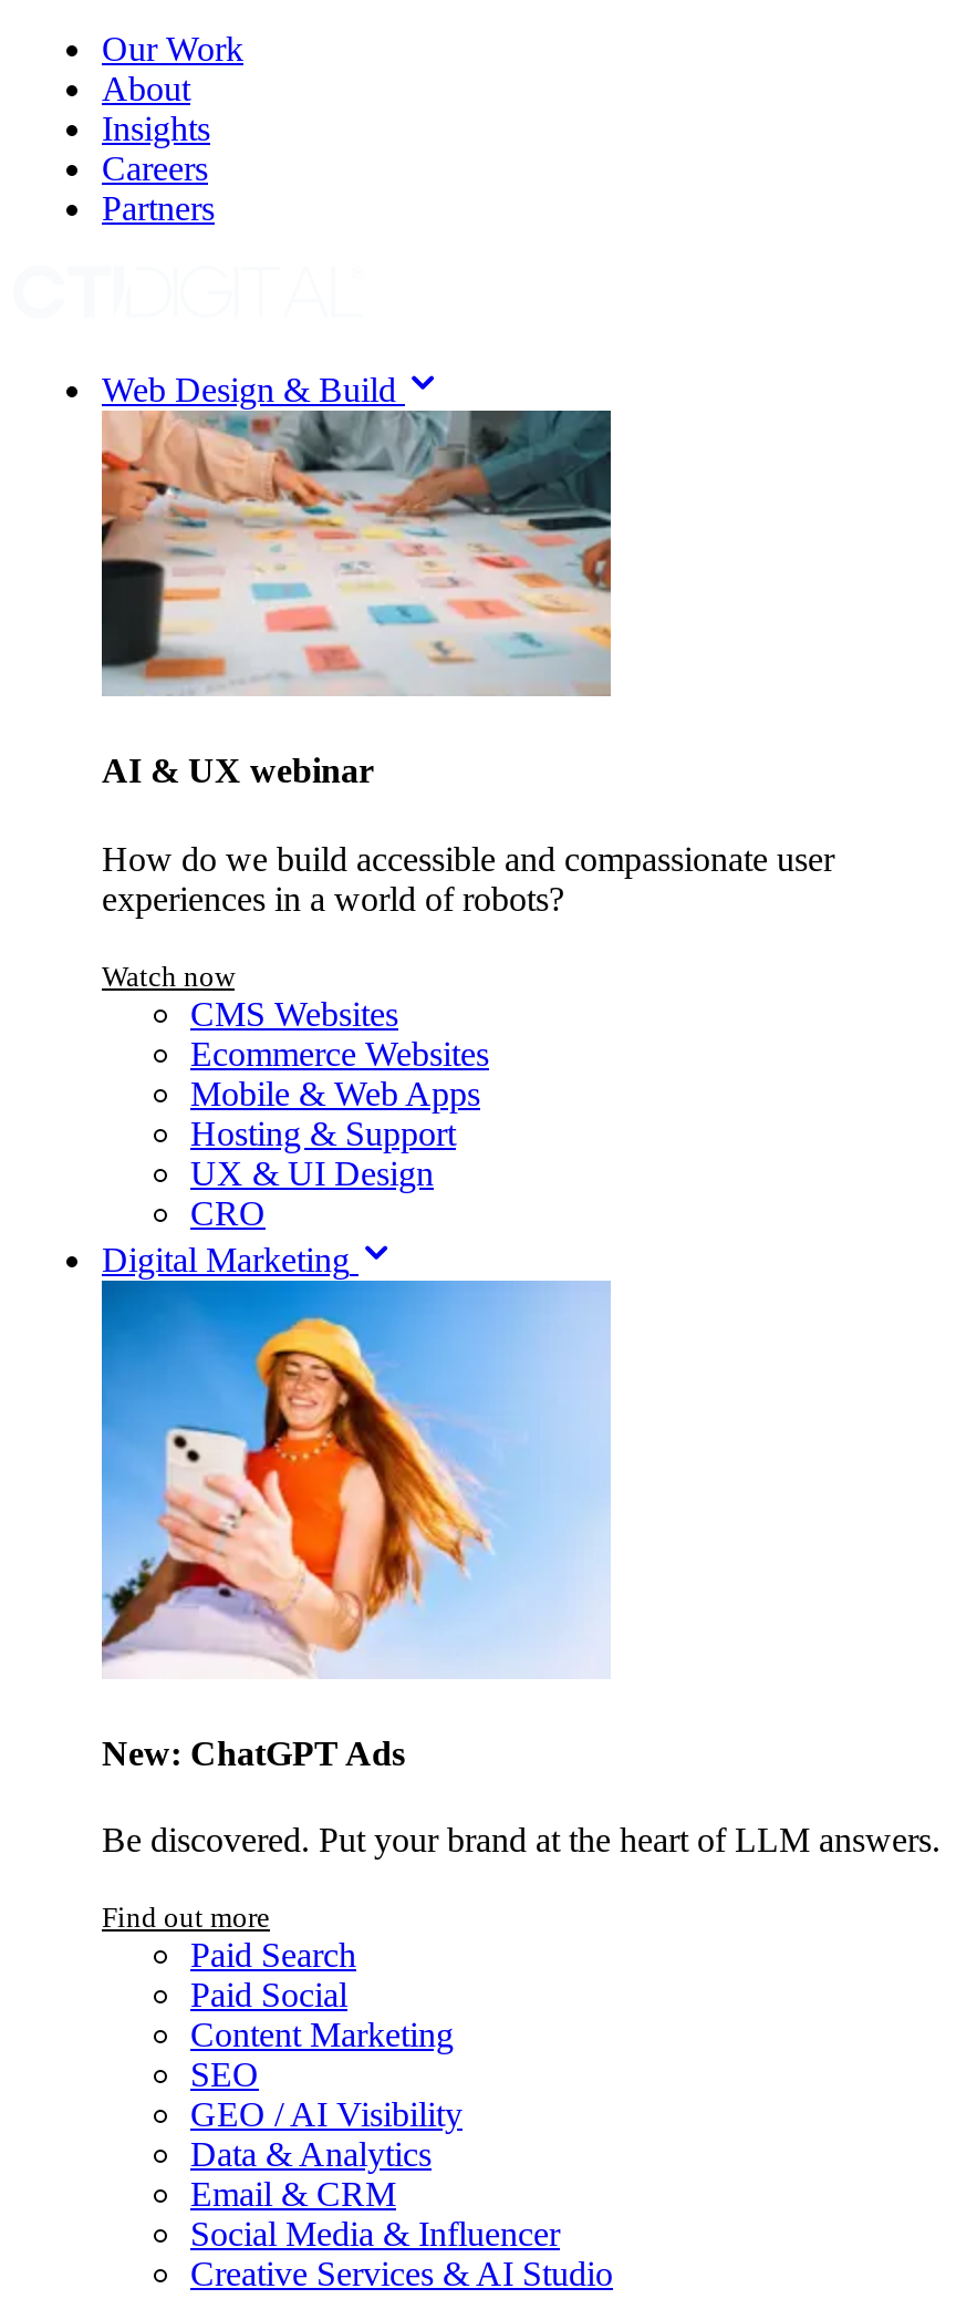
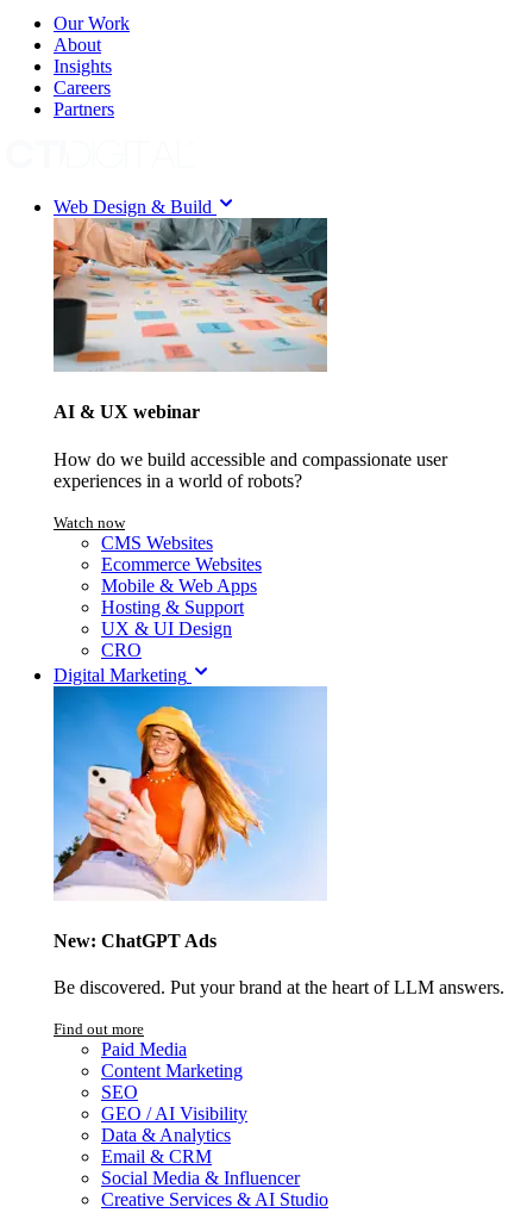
- Paid Search
- Paid Social
+ Paid Media
